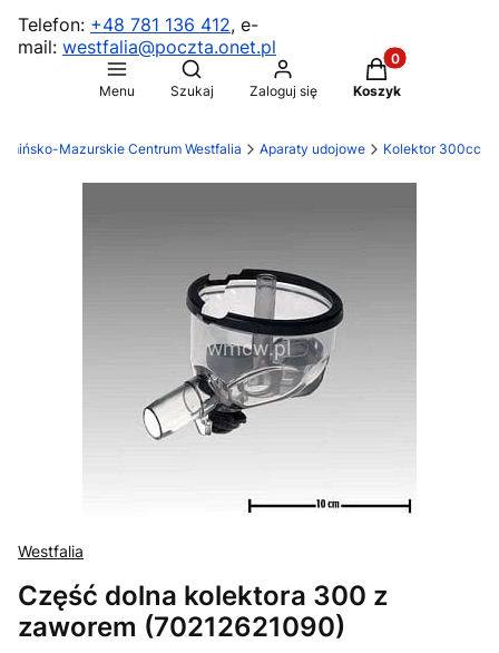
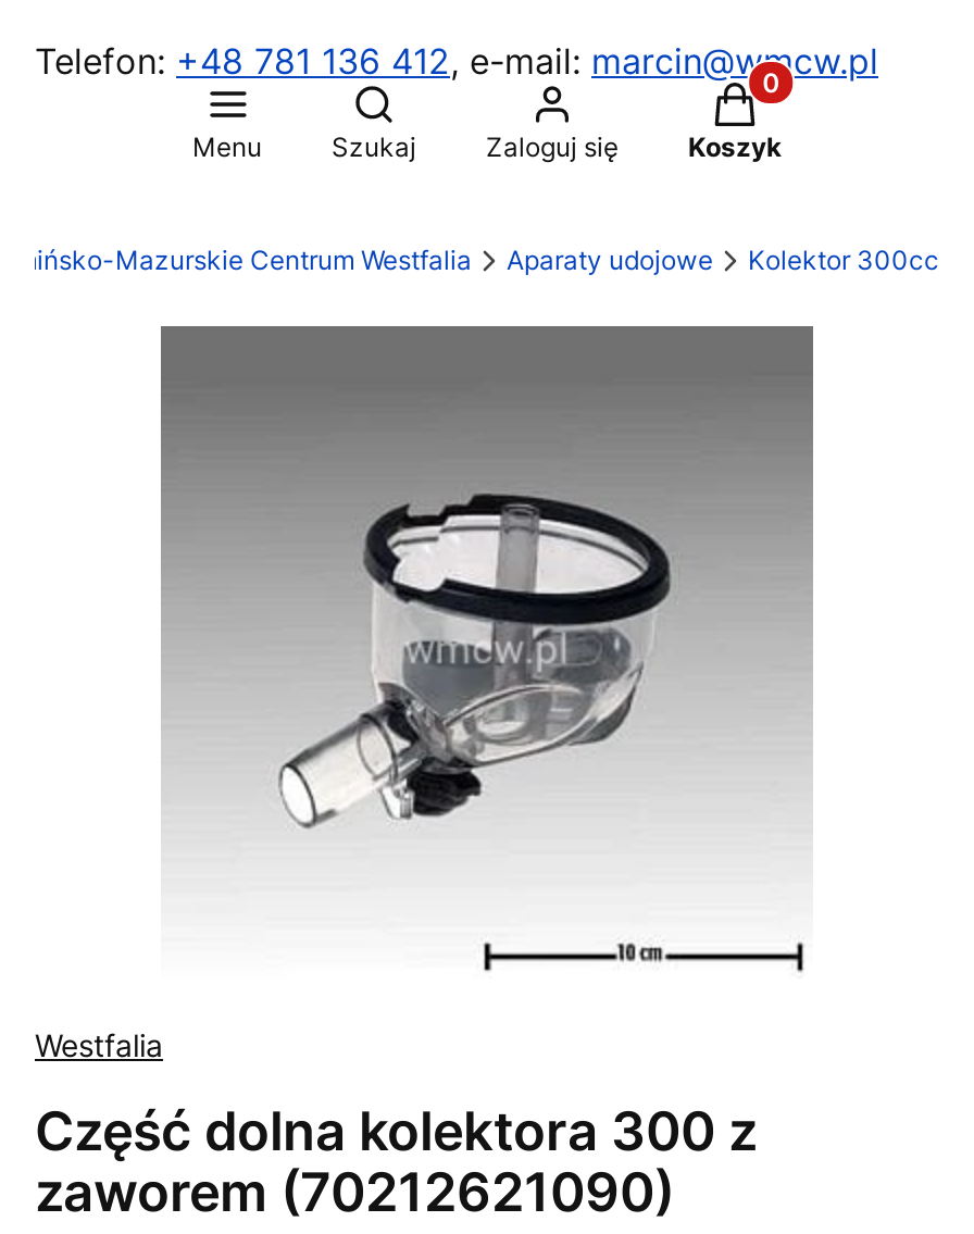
- Telefon: +48 781 136 412, e-
- mail: westfalia@poczta.onet.pl
+ Telefon: +48 781 136 412, e-mail: marcin@wmcw.pl
